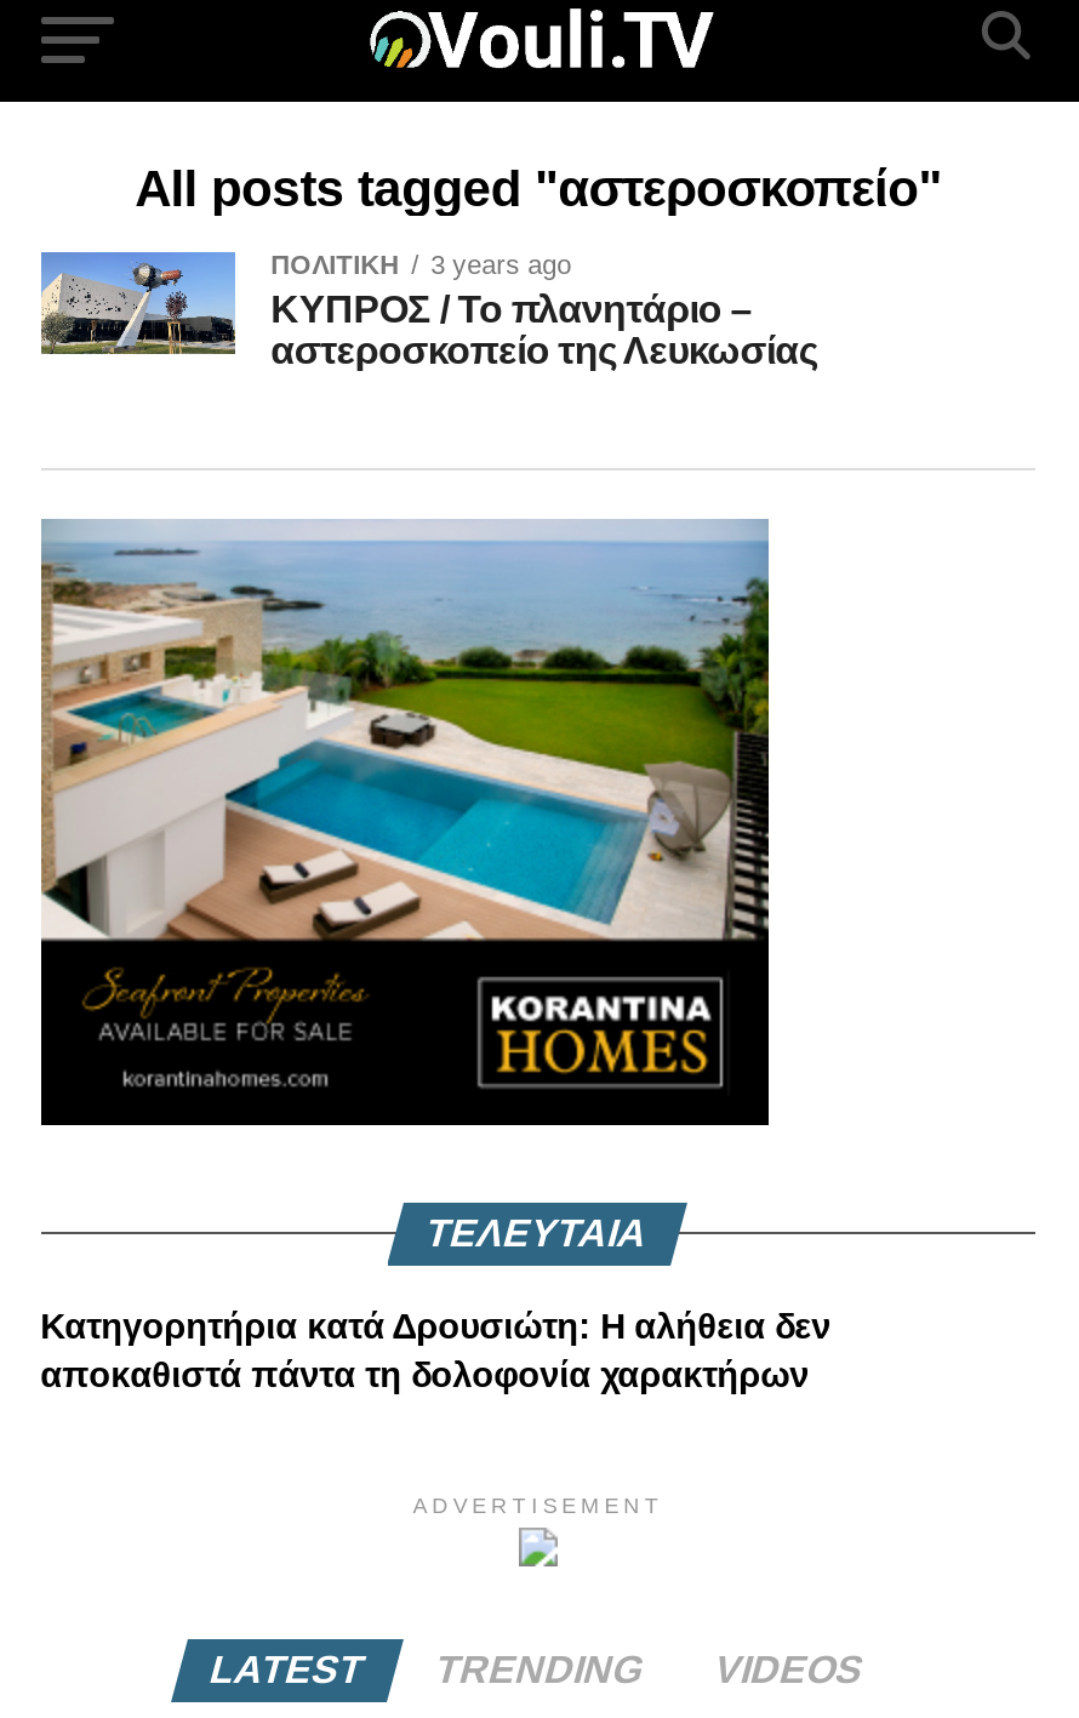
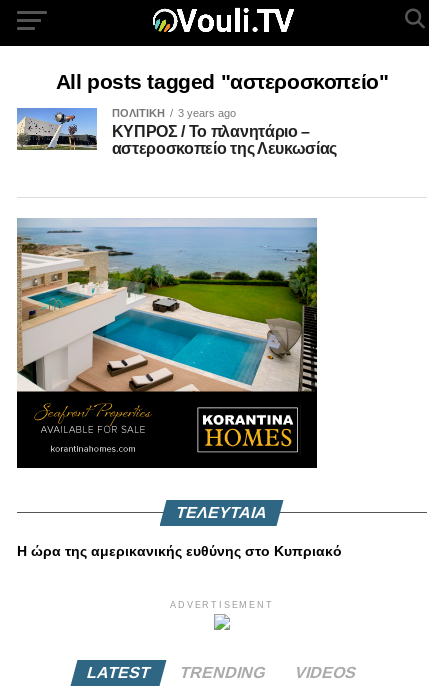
- Κατηγορητήρια κατά Δρουσιώτη: Η αλήθεια δεν
- αποκαθιστά πάντα τη δολοφονία χαρακτήρων
+ Η ώρα της αμερικανικής ευθύνης στο Κυπριακό
